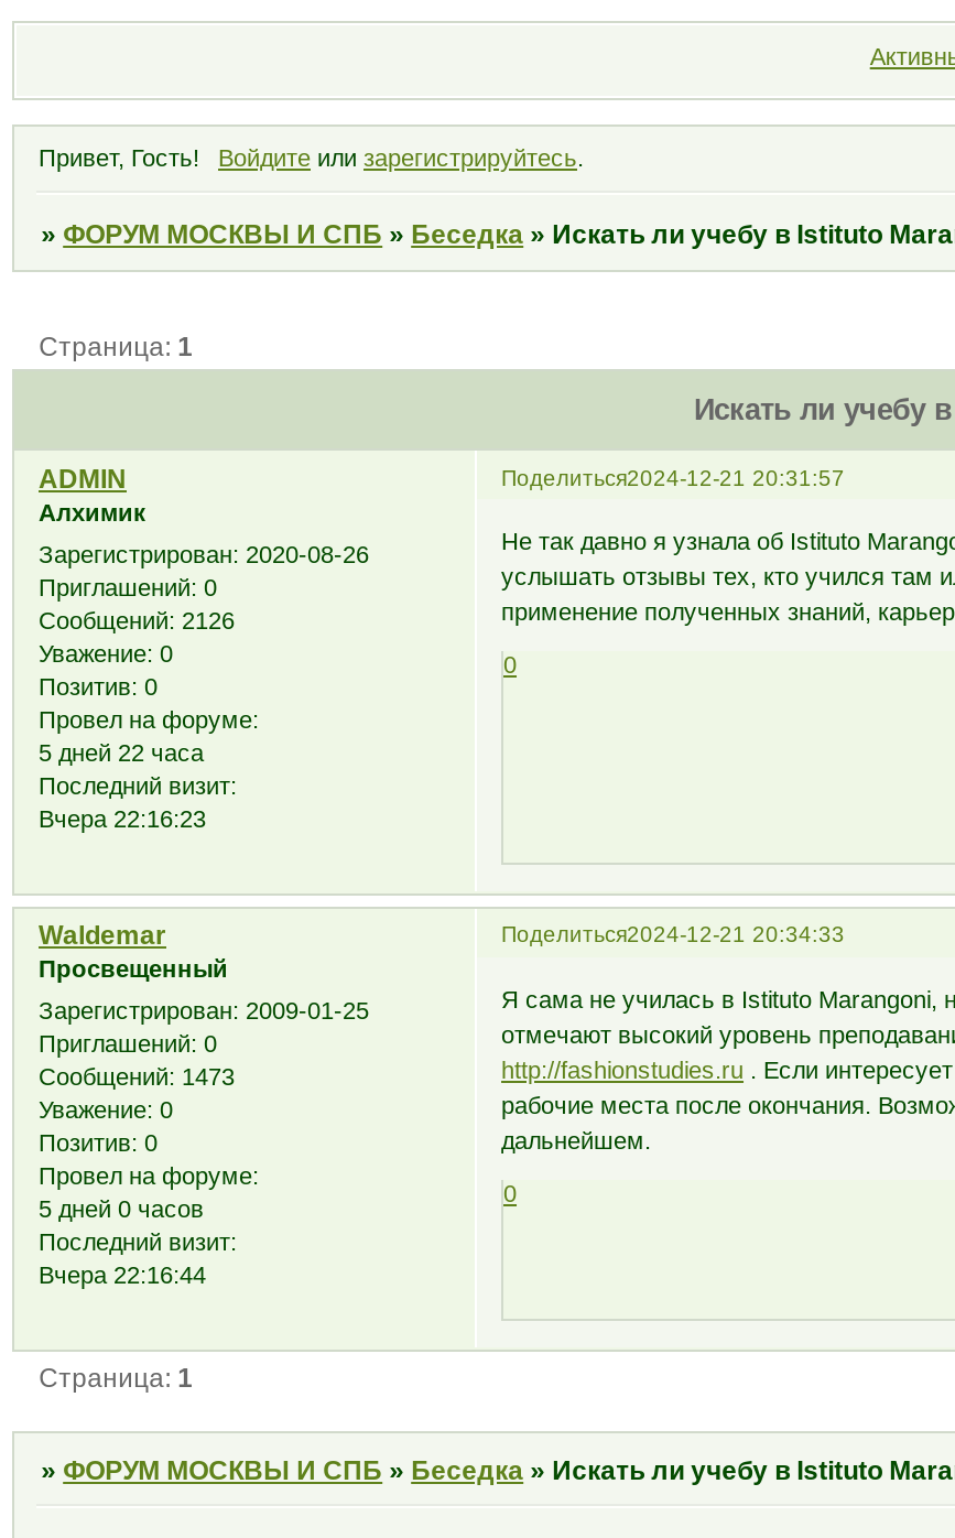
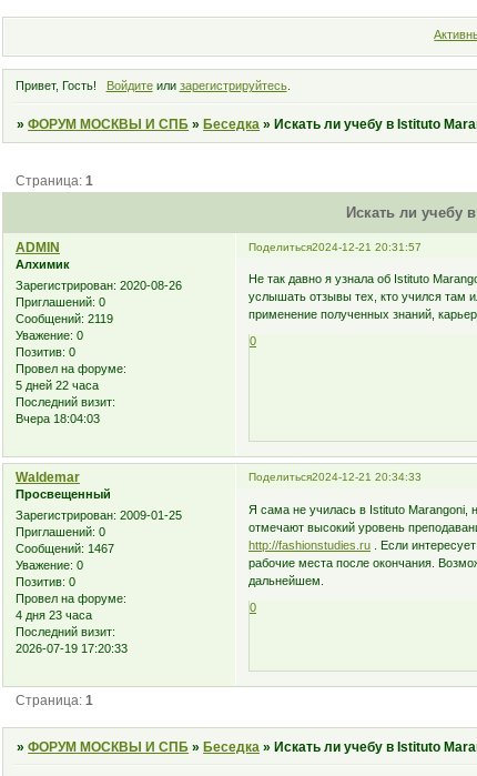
- Сообщений: 2126
+ Сообщений: 2119

- Вчера 22:16:23
+ Вчера 18:04:03

- Сообщений: 1473
+ Сообщений: 1467

- 5 дней 0 часов
+ 4 дня 23 часа

- Вчера 22:16:44
+ 2026-07-19 17:20:33
